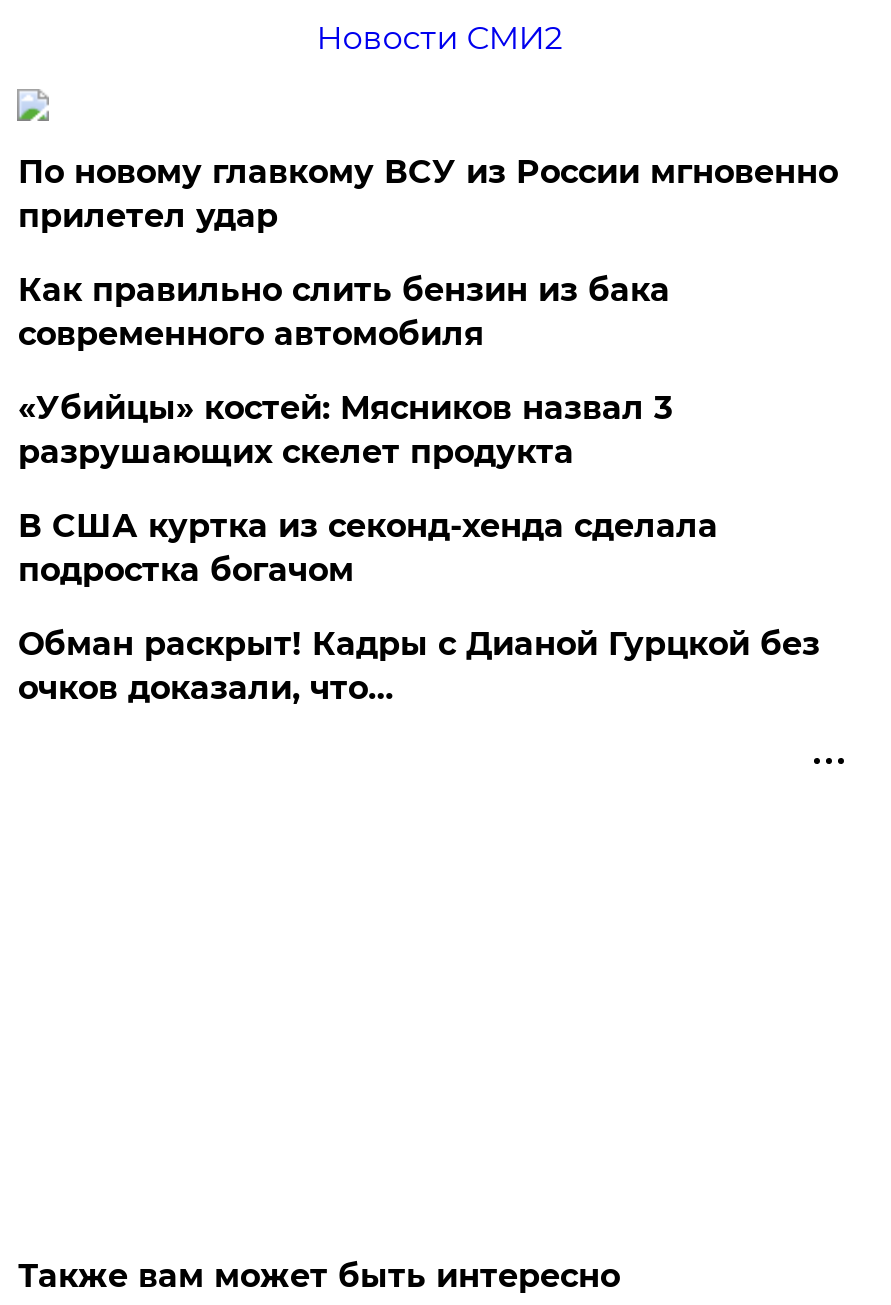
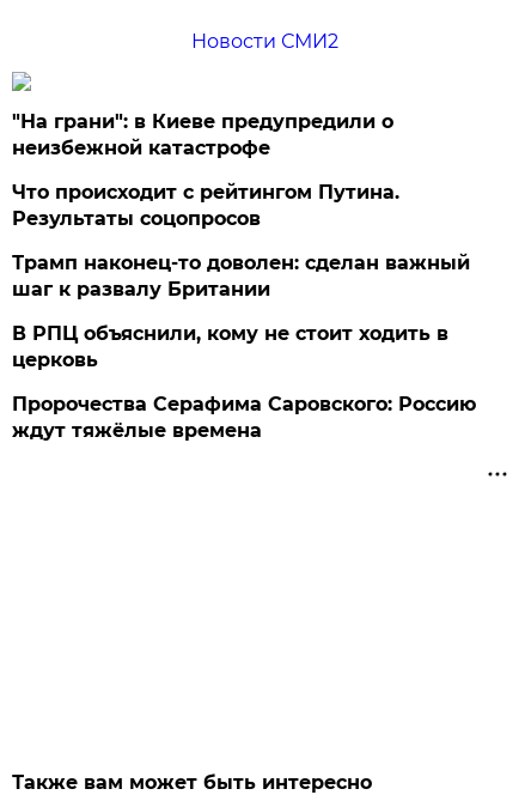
- По новому главкому ВСУ из России мгновенно
- прилетел удар
+ "На грани": в Киеве предупредили о
+ неизбежной катастрофе

- Как правильно слить бензин из бака
- современного автомобиля
+ Что происходит с рейтингом Путина.
+ Результаты соцопросов

- «Убийцы» костей: Мясников назвал 3
- разрушающих скелет продукта
+ Трамп наконец-то доволен: сделан важный
+ шаг к развалу Британии

- В США куртка из секонд-хенда сделала
- подростка богачом
+ В РПЦ объяснили, кому не стоит ходить в
+ церковь

- Обман раскрыт! Кадры с Дианой Гурцкой без
- очков доказали, что…
+ Пророчества Серафима Саровского: Россию
+ ждут тяжёлые времена
